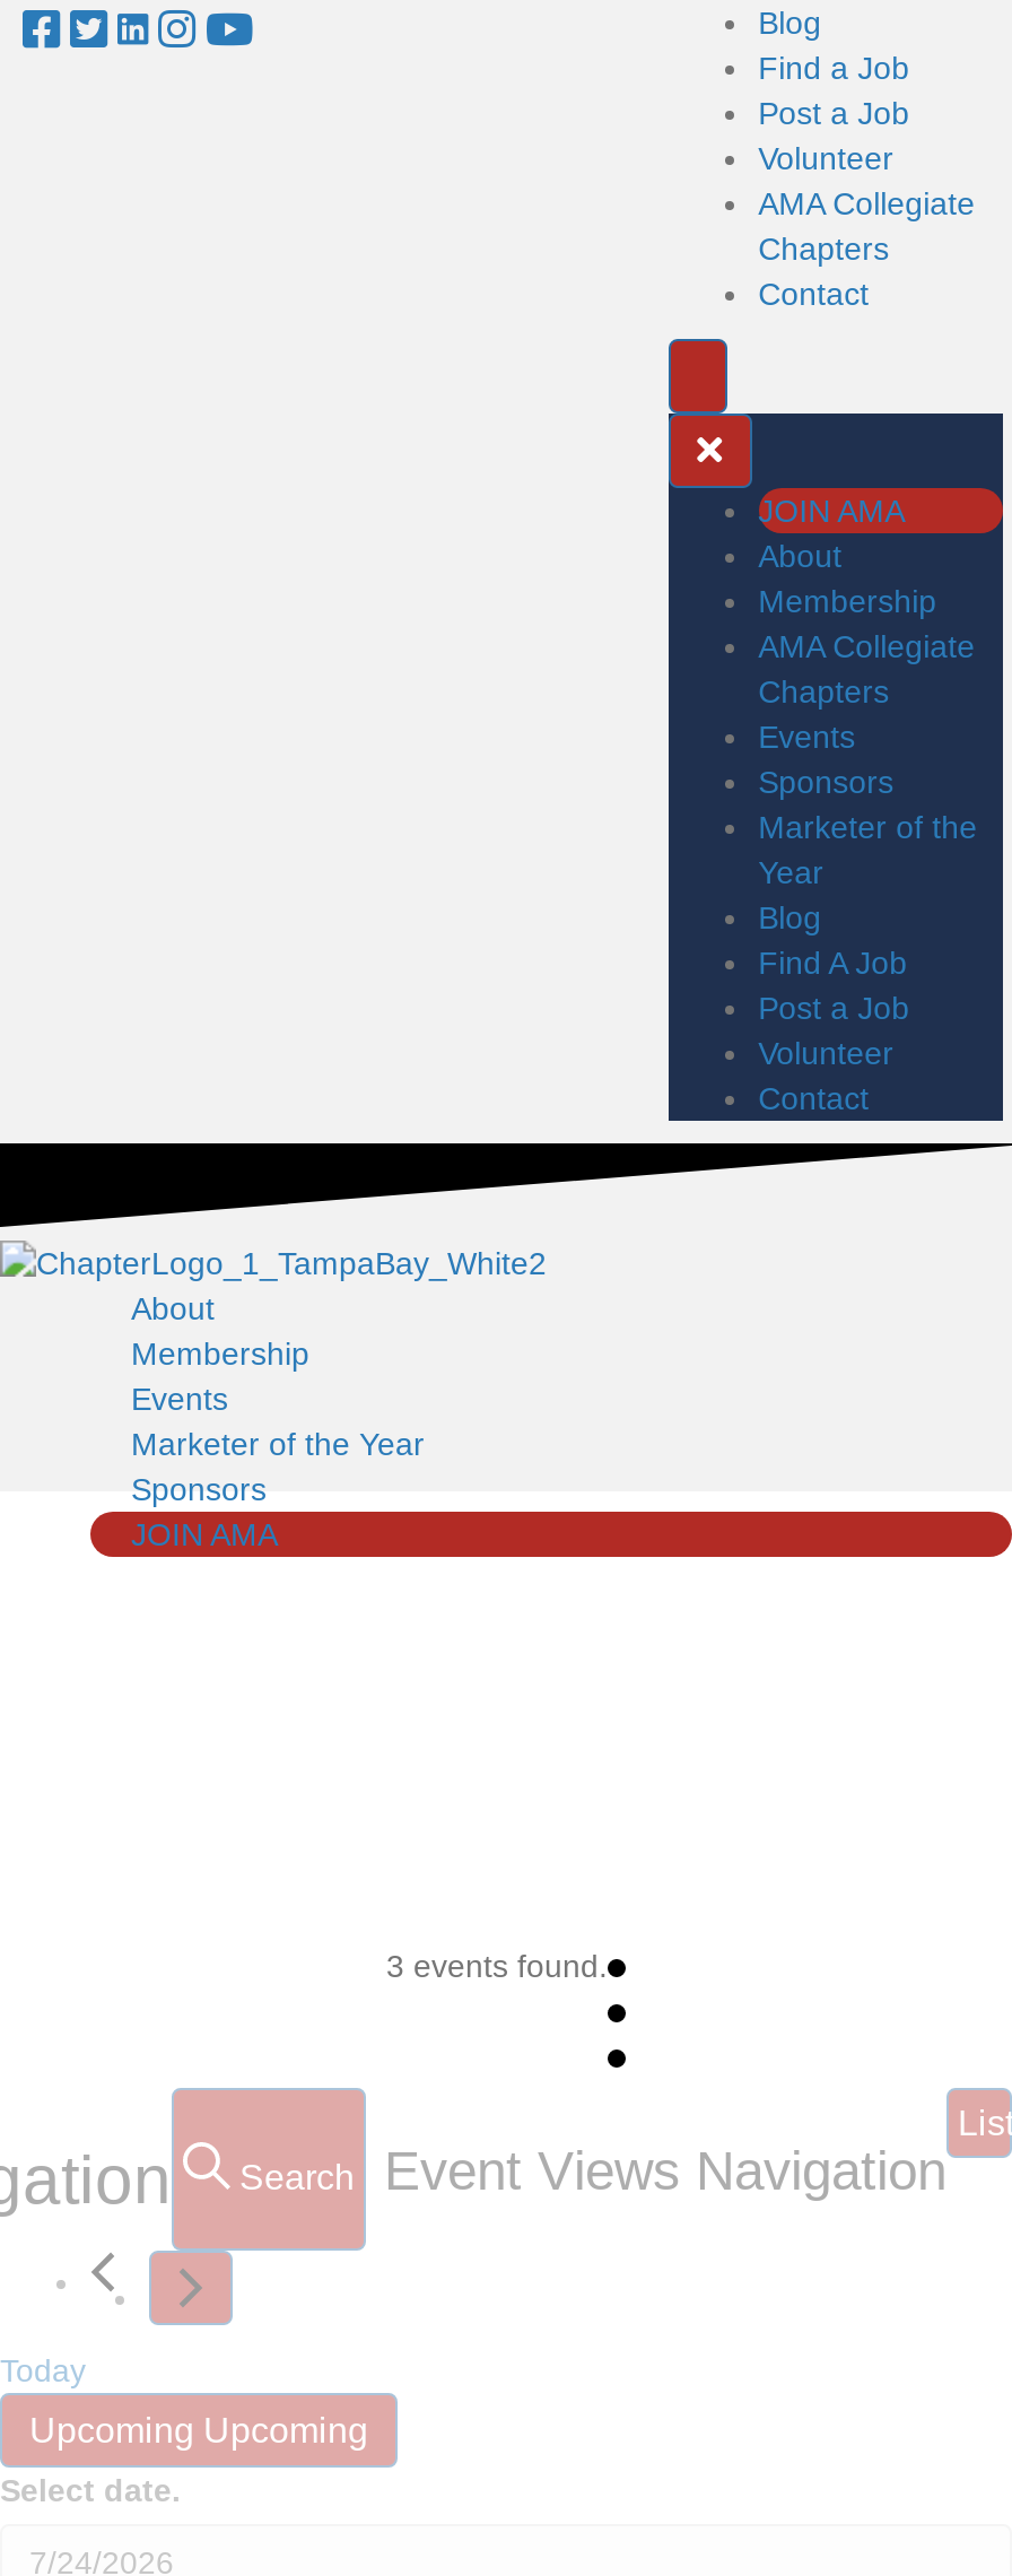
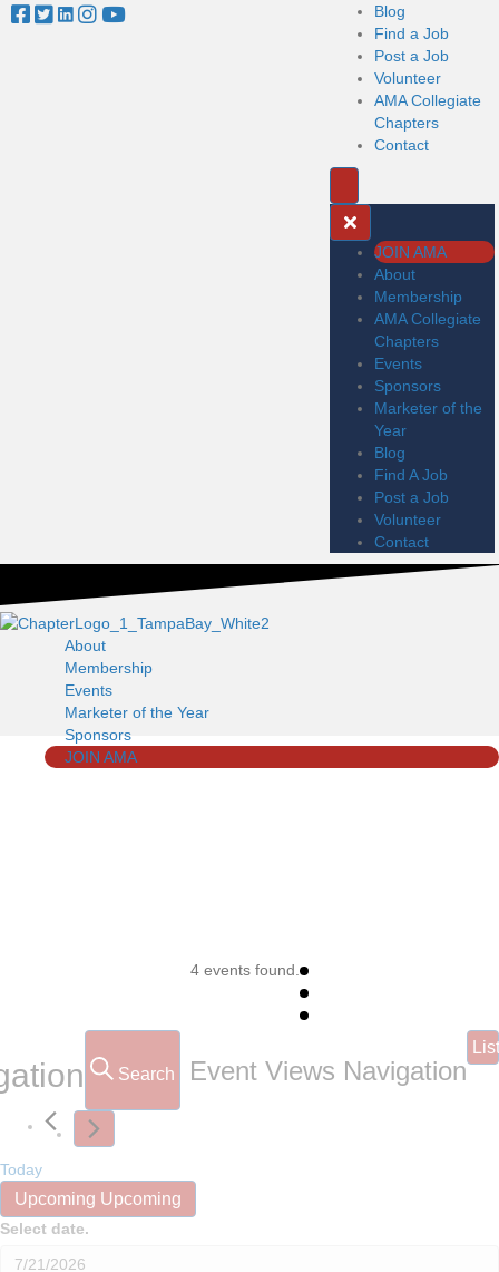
- 3 events found.
+ 4 events found.
